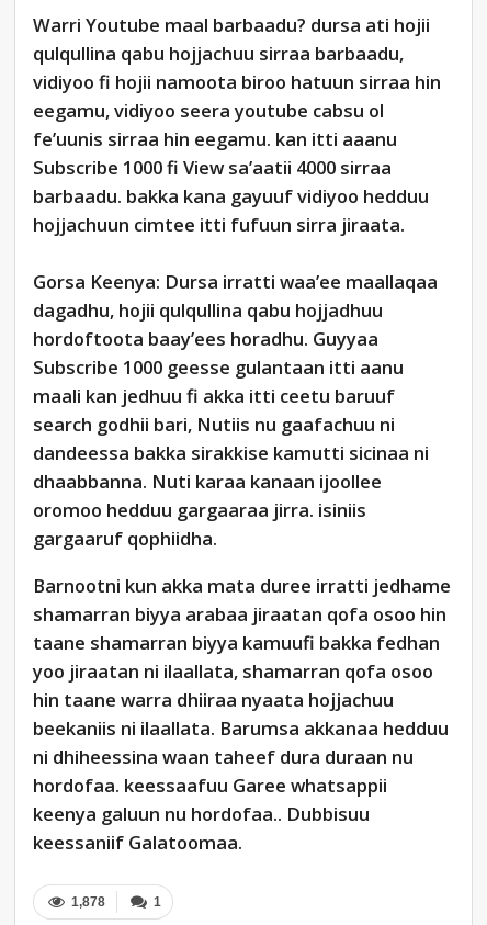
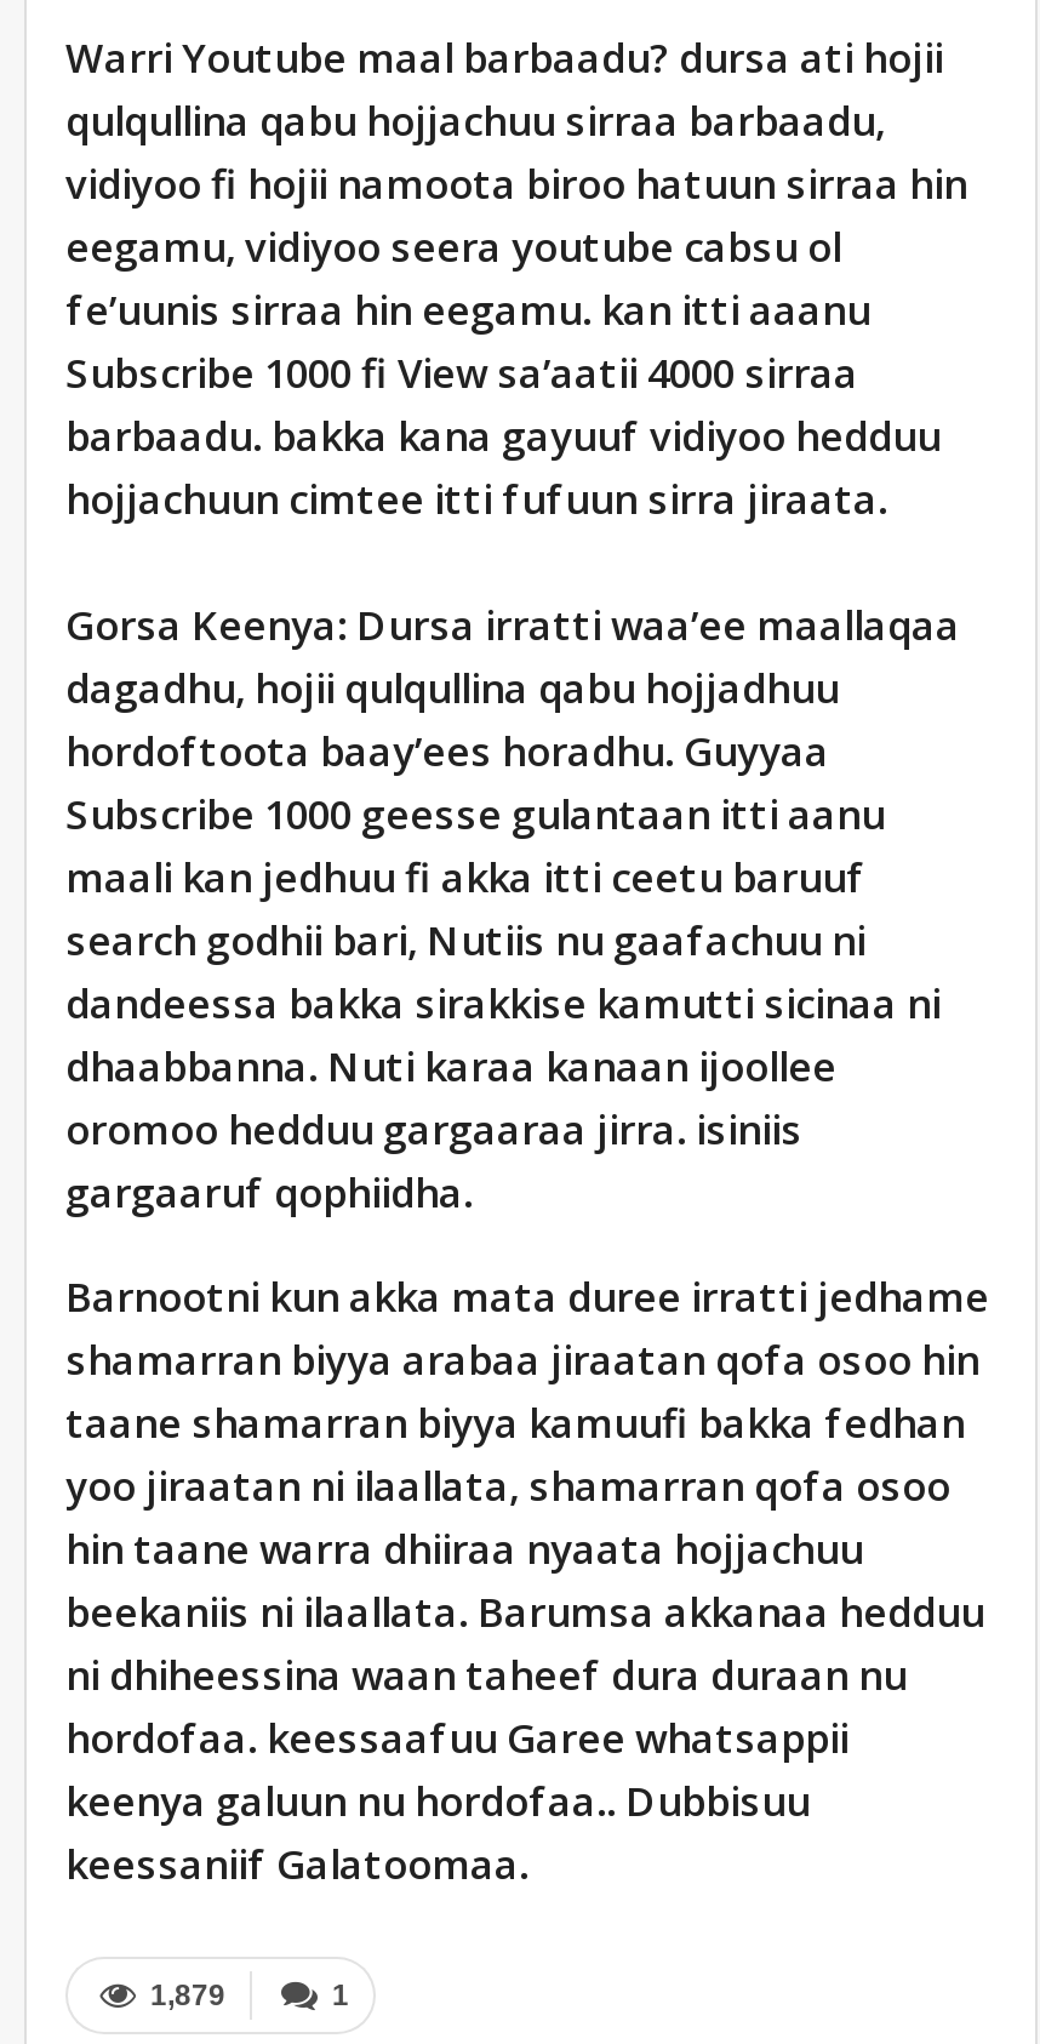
- 1,878
+ 1,879
